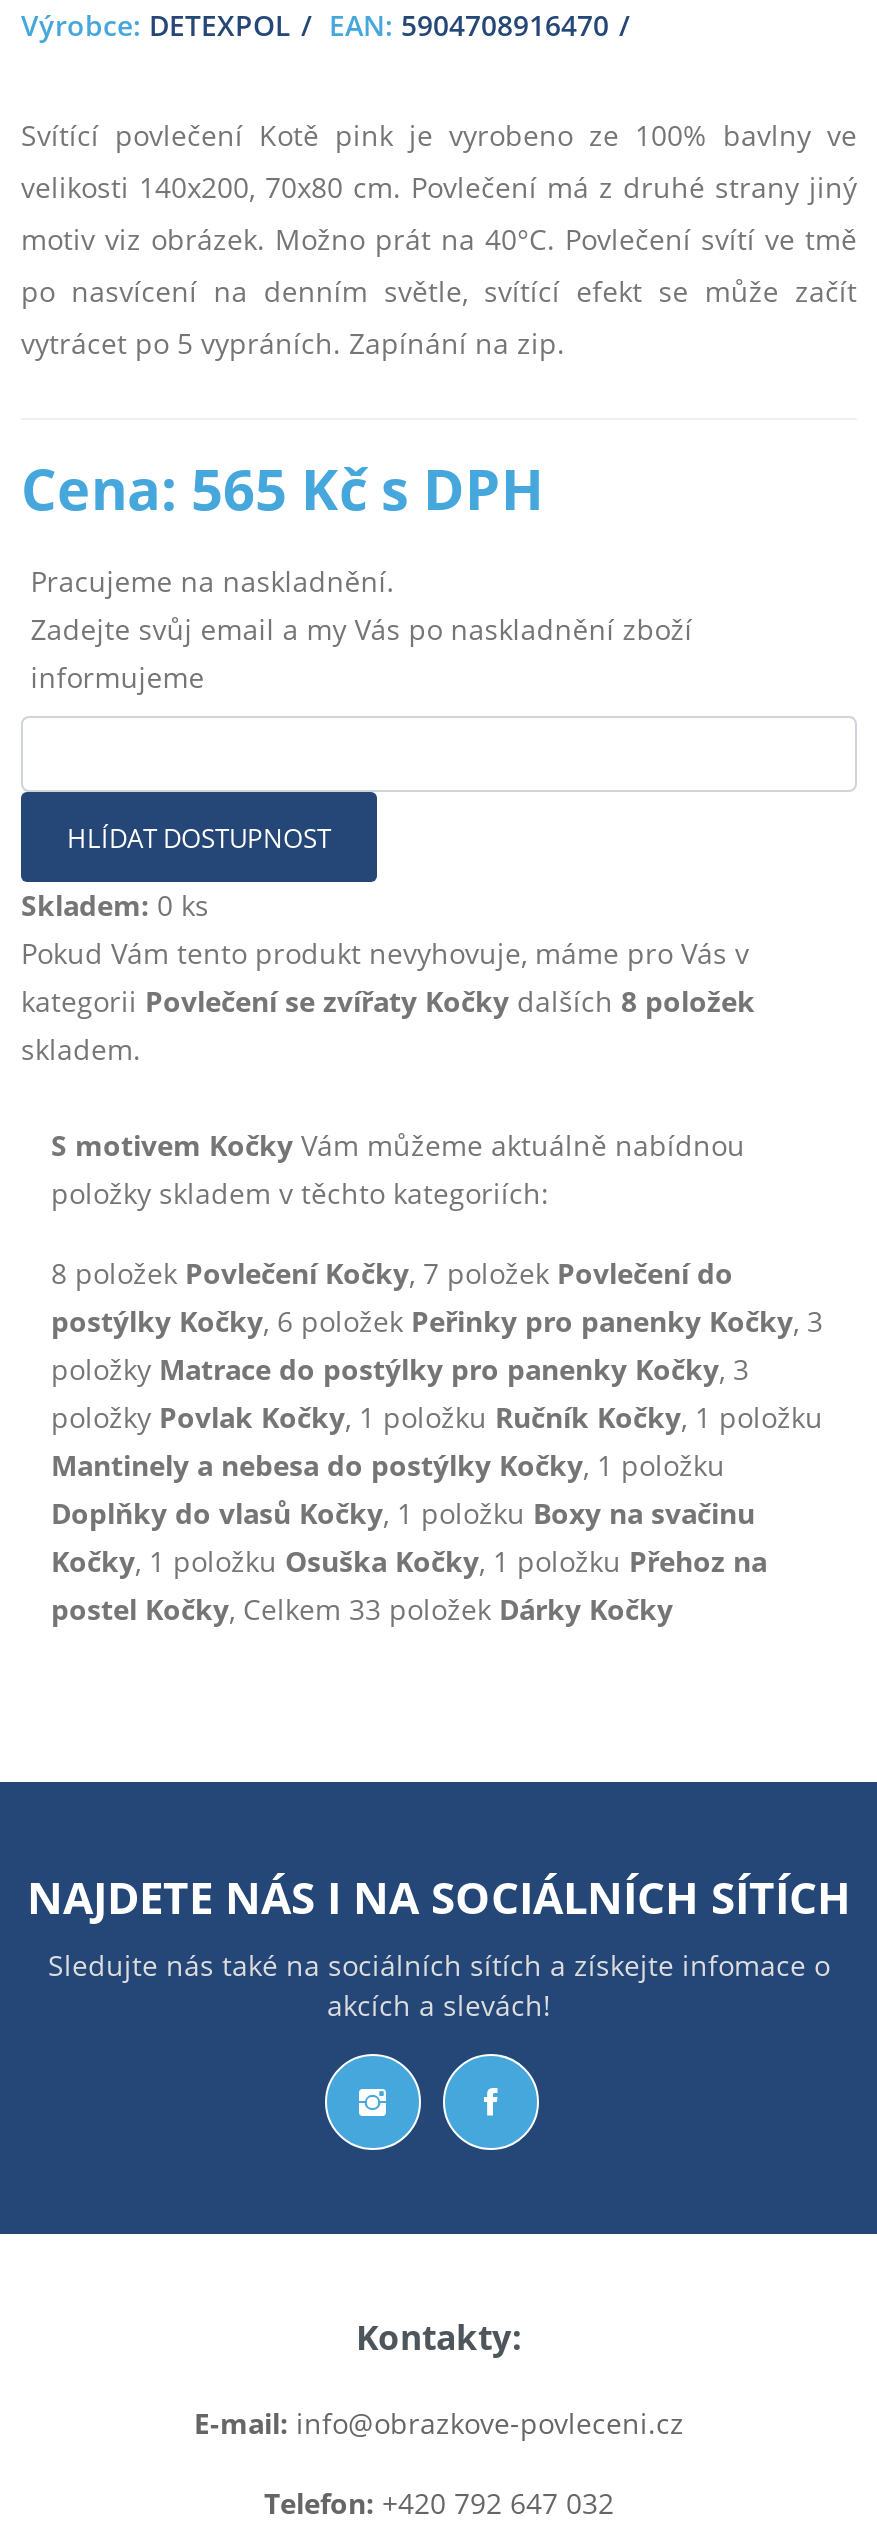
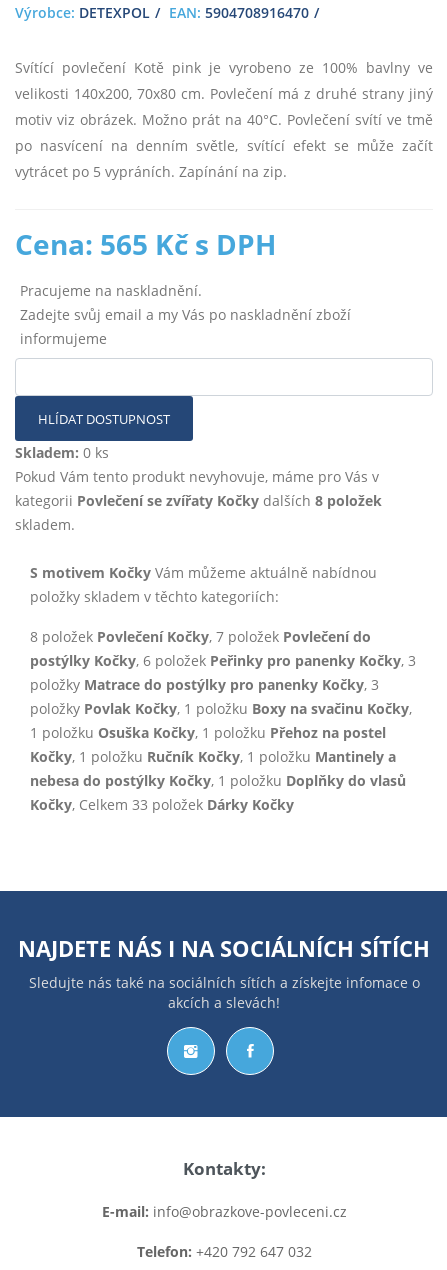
- položky Povlak Kočky, 1 položku Ručník Kočky, 1 položku
- Mantinely a nebesa do postýlky Kočky, 1 položku
- Doplňky do vlasů Kočky, 1 položku Boxy na svačinu
- Kočky, 1 položku Osuška Kočky, 1 položku Přehoz na
- postel Kočky, Celkem 33 položek Dárky Kočky
+ položky Povlak Kočky, 1 položku Boxy na svačinu Kočky,
+ 1 položku Osuška Kočky, 1 položku Přehoz na postel
+ Kočky, 1 položku Ručník Kočky, 1 položku Mantinely a
+ nebesa do postýlky Kočky, 1 položku Doplňky do vlasů
+ Kočky, Celkem 33 položek Dárky Kočky
